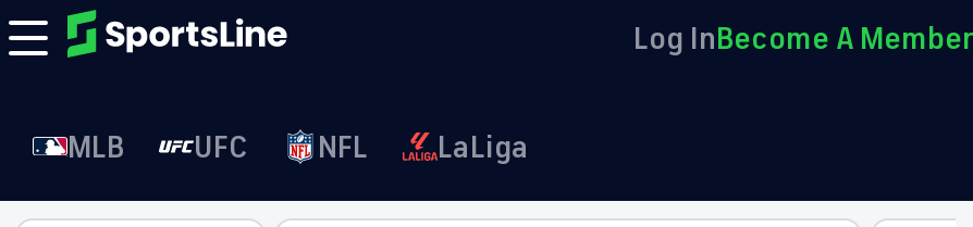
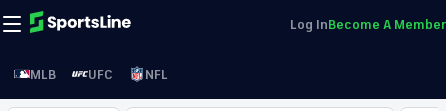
- LaLiga
